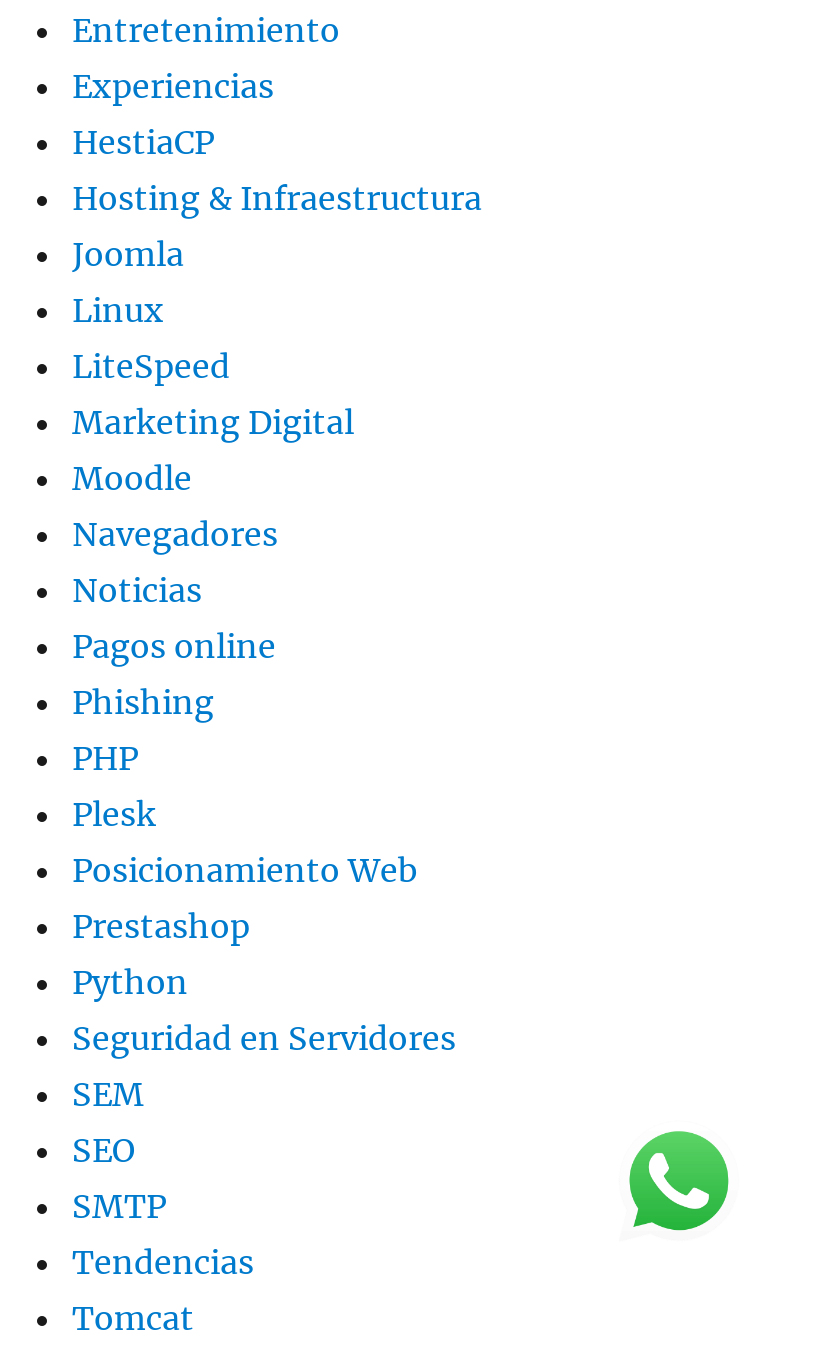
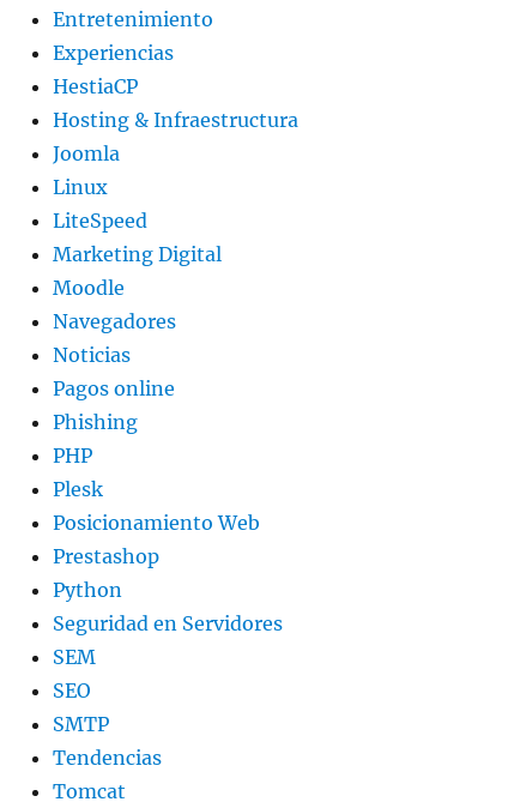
- [image]
